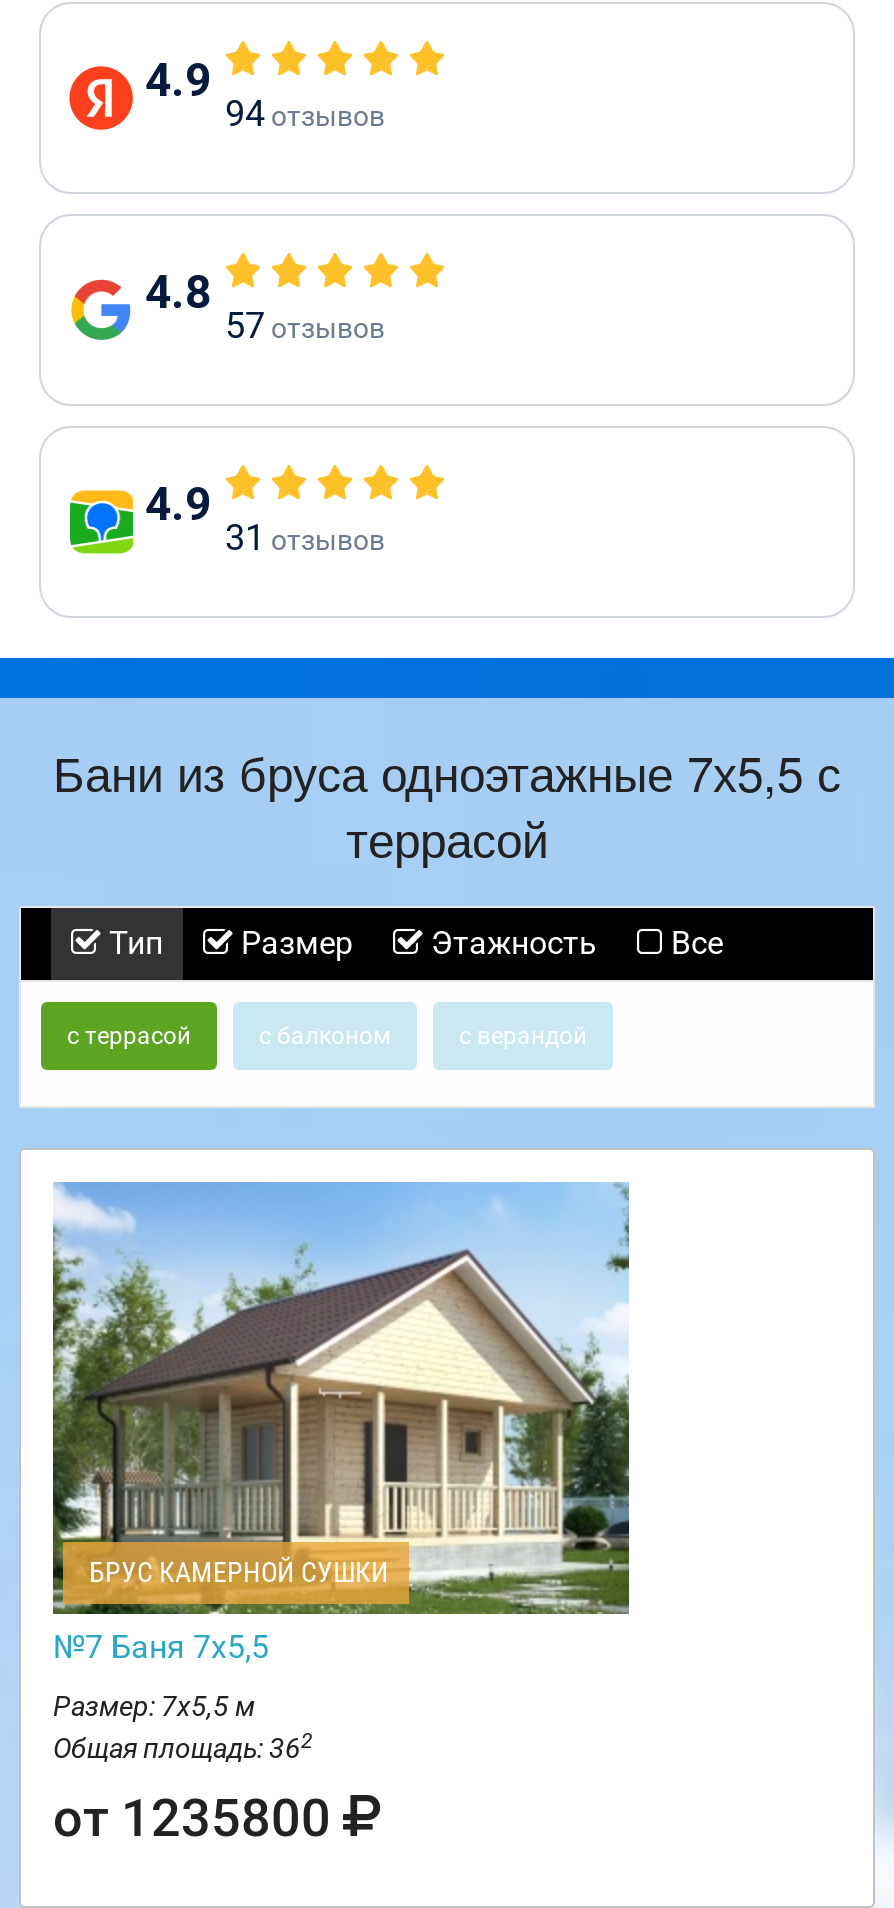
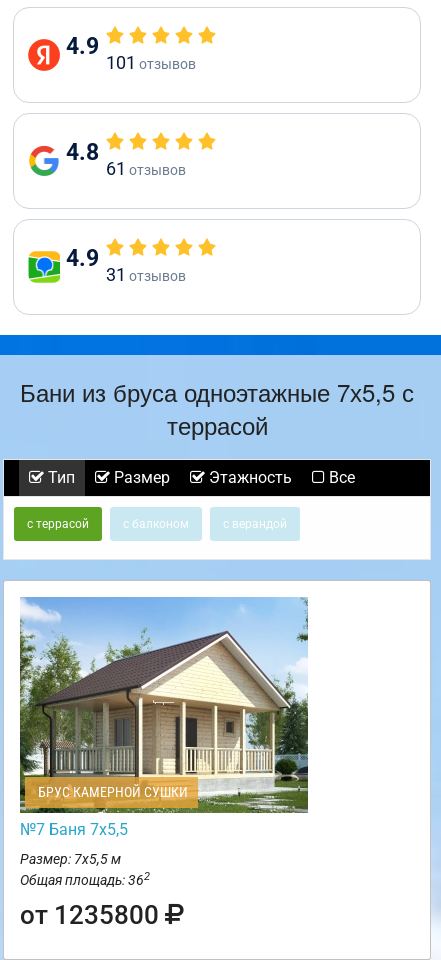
- 94отзывов
+ 101отзывов

- 57 отзывов
+ 61 отзывов
